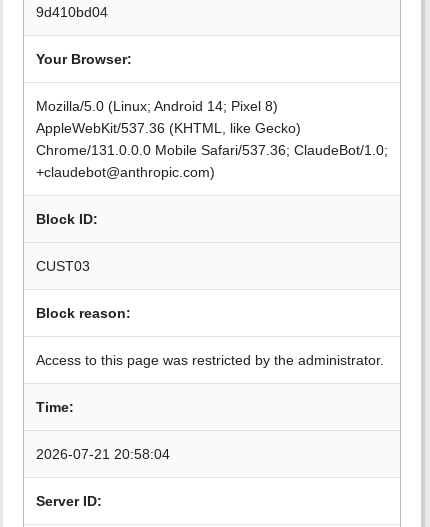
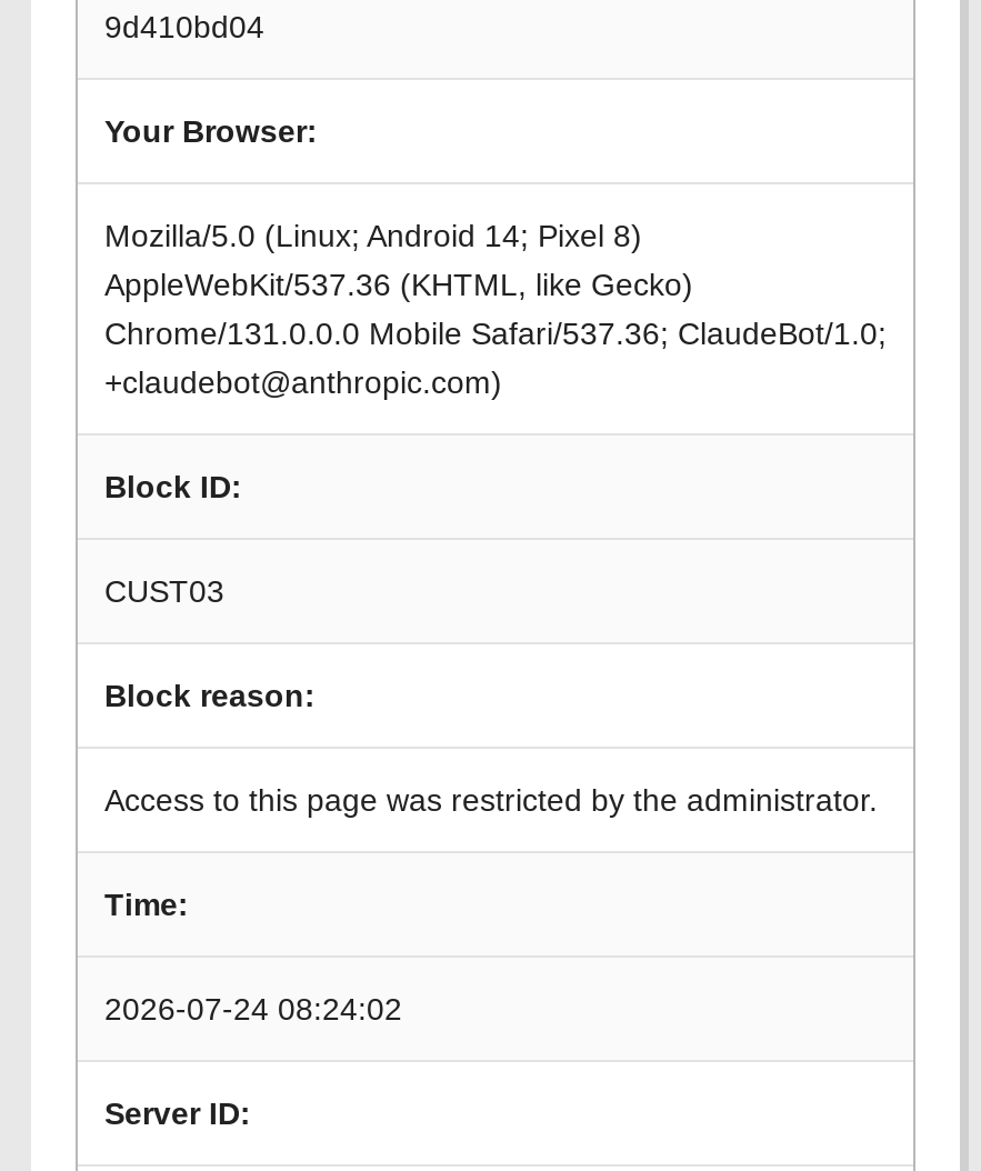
- 2026-07-21 20:58:04
+ 2026-07-24 08:24:02
